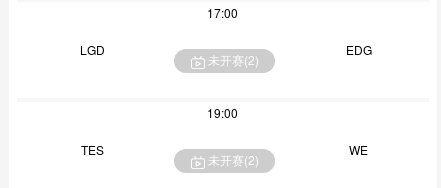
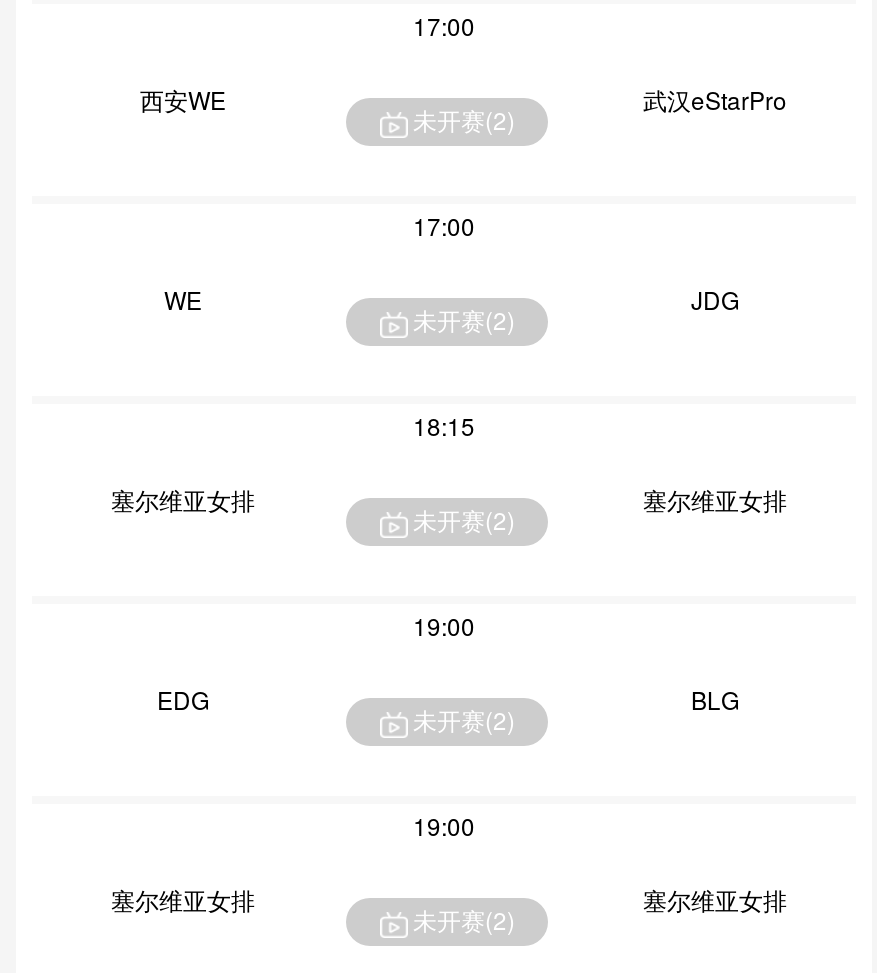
- LGD
- EDG
+ 西安WE
+ 武汉eStarPro
+ 未开赛(2)
+ 17:00
+ WE
+ JDG
+ 未开赛(2)
+ 18:15
+ 塞尔维亚女排
+ 塞尔维亚女排

- TES
- WE
+ EDG
+ BLG
+ 未开赛(2)
+ 19:00
+ 塞尔维亚女排
+ 塞尔维亚女排
